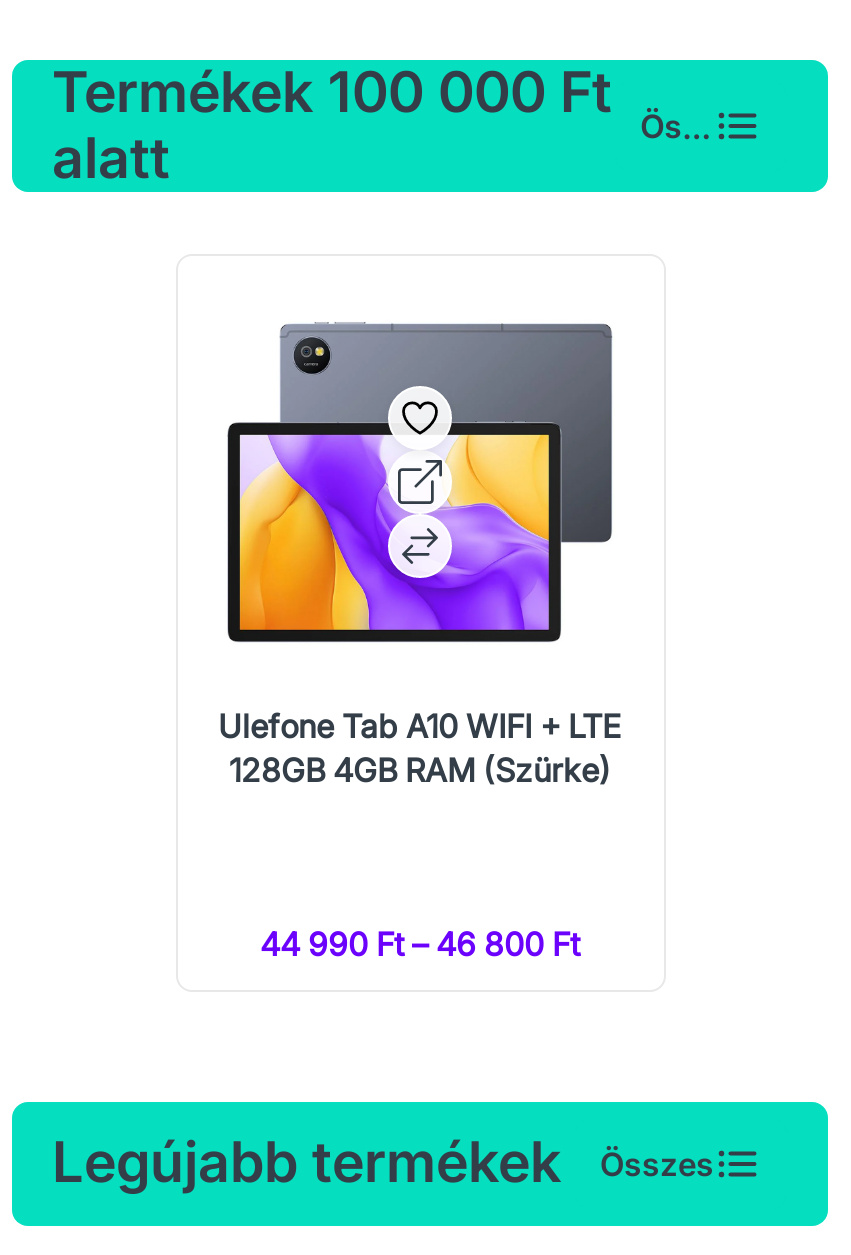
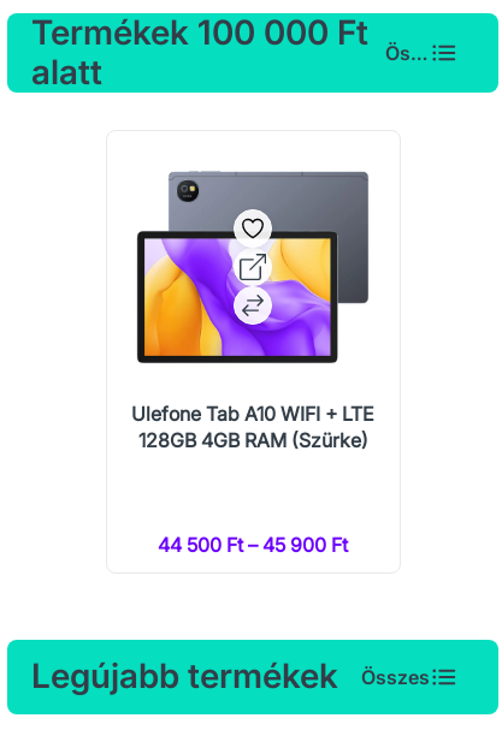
- 44 990 Ft – 46 800 Ft
+ 44 500 Ft – 45 900 Ft
